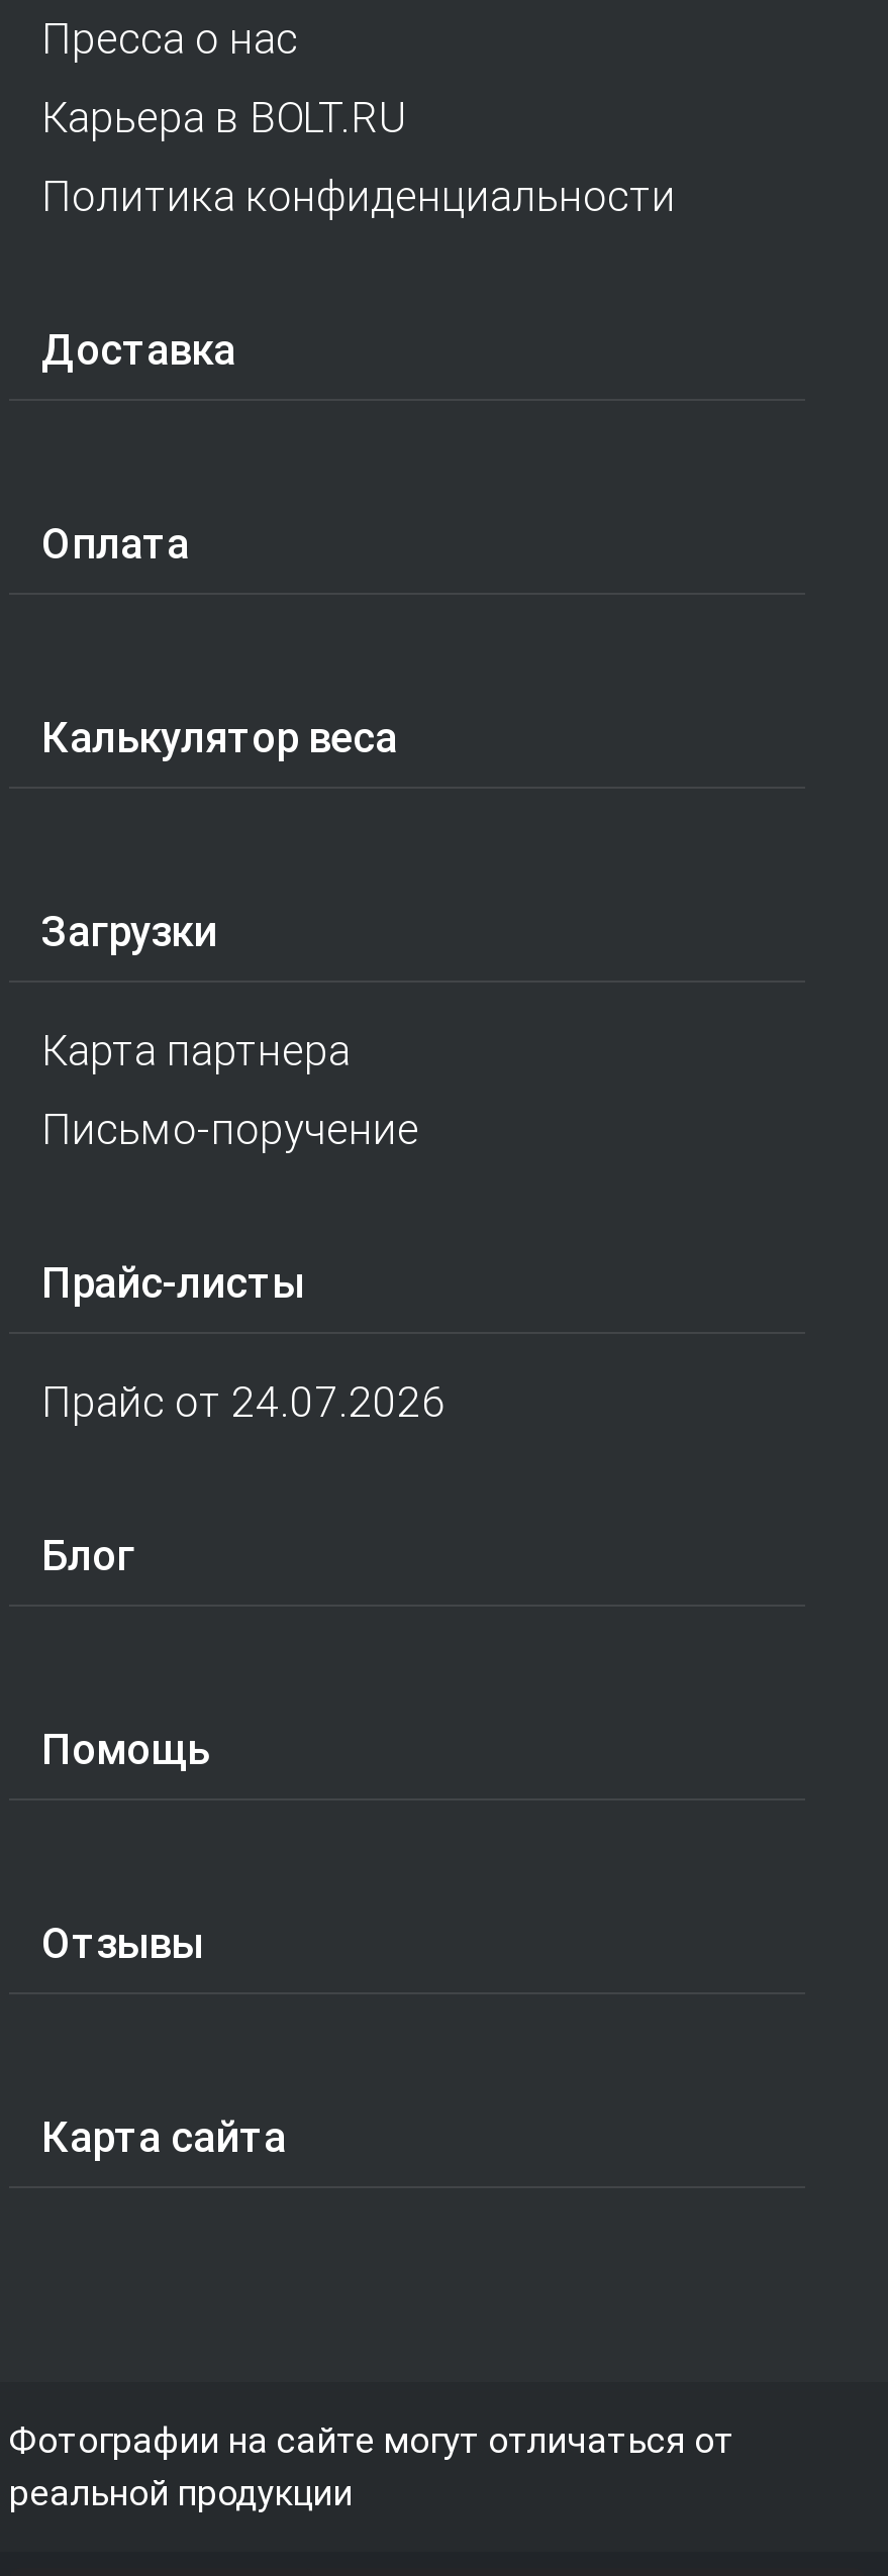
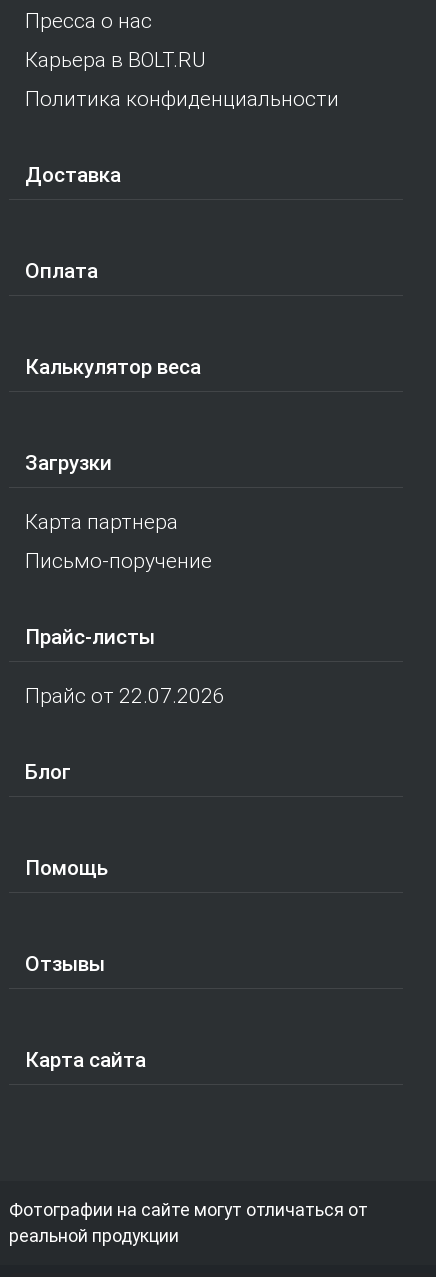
- Прайс от 24.07.2026
+ Прайс от 22.07.2026
